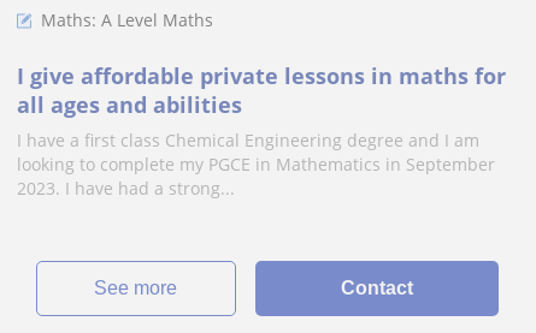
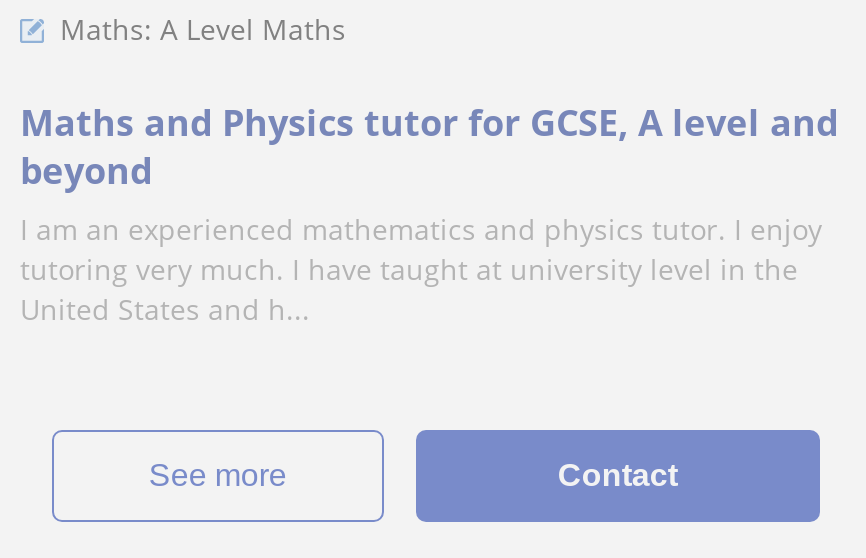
- I give affordable private lessons in maths for
- all ages and abilities
- I have a first class Chemical Engineering degree and I am
- looking to complete my PGCE in Mathematics in September
- 2023. I have had a strong...
+ Maths and Physics tutor for GCSE, A level and
+ beyond
+ I am an experienced mathematics and physics tutor. I enjoy
+ tutoring very much. I have taught at university level in the
+ United States and h...
